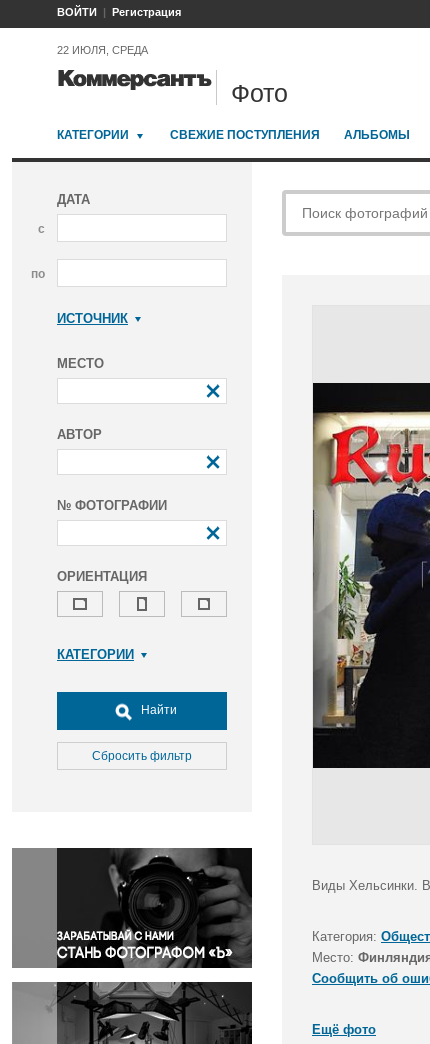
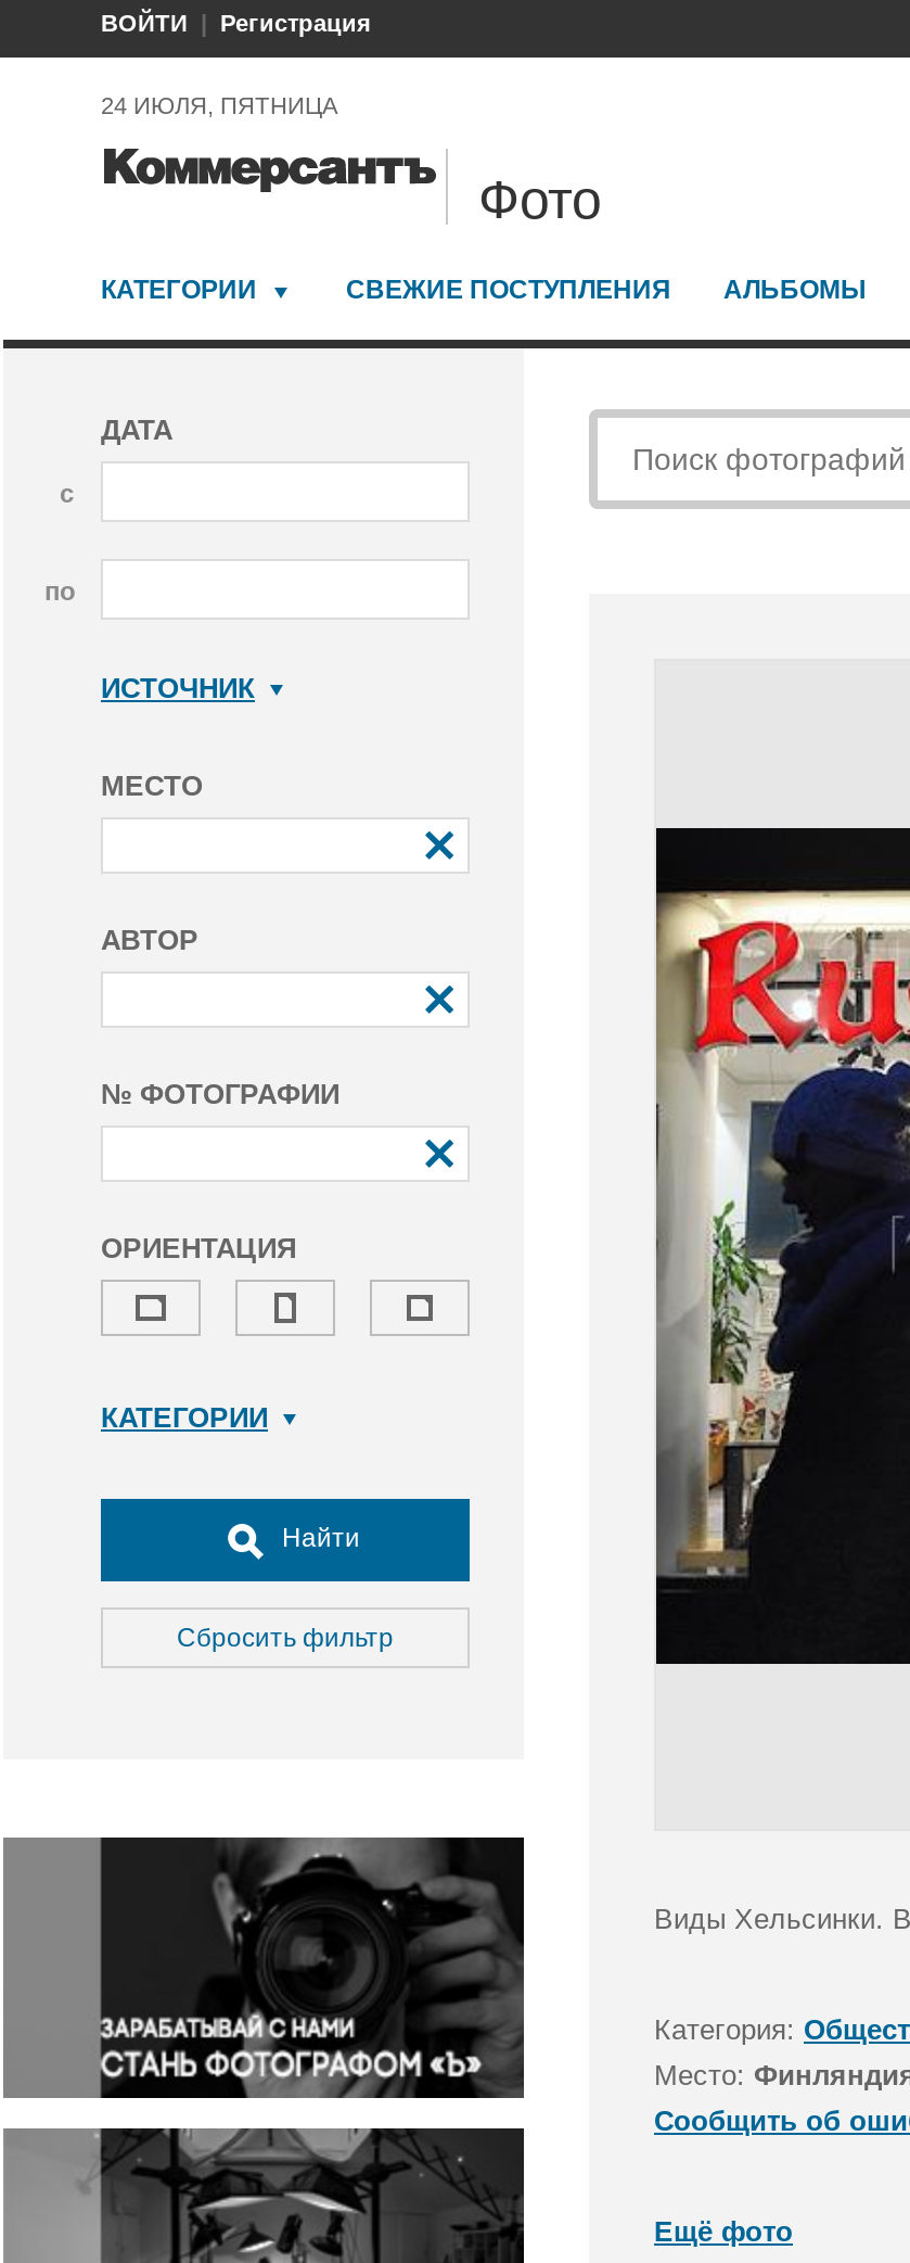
- 22 ИЮЛЯ, СРЕДА
+ 24 ИЮЛЯ, ПЯТНИЦА
